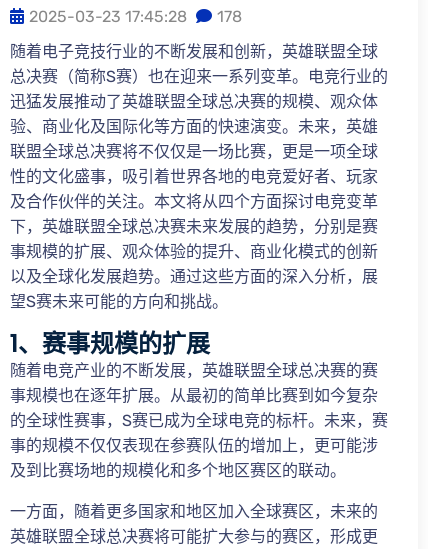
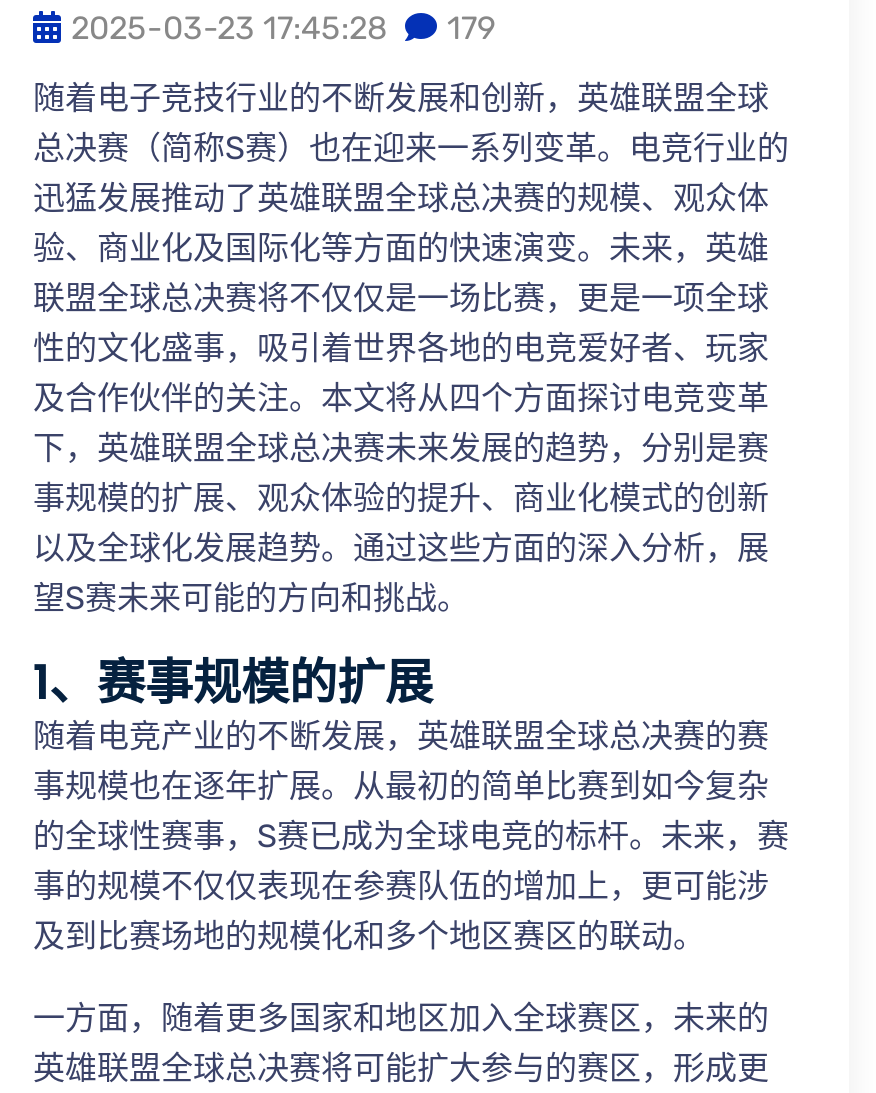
- 2025-03-23 17:45:28 178
+ 2025-03-23 17:45:28 179
